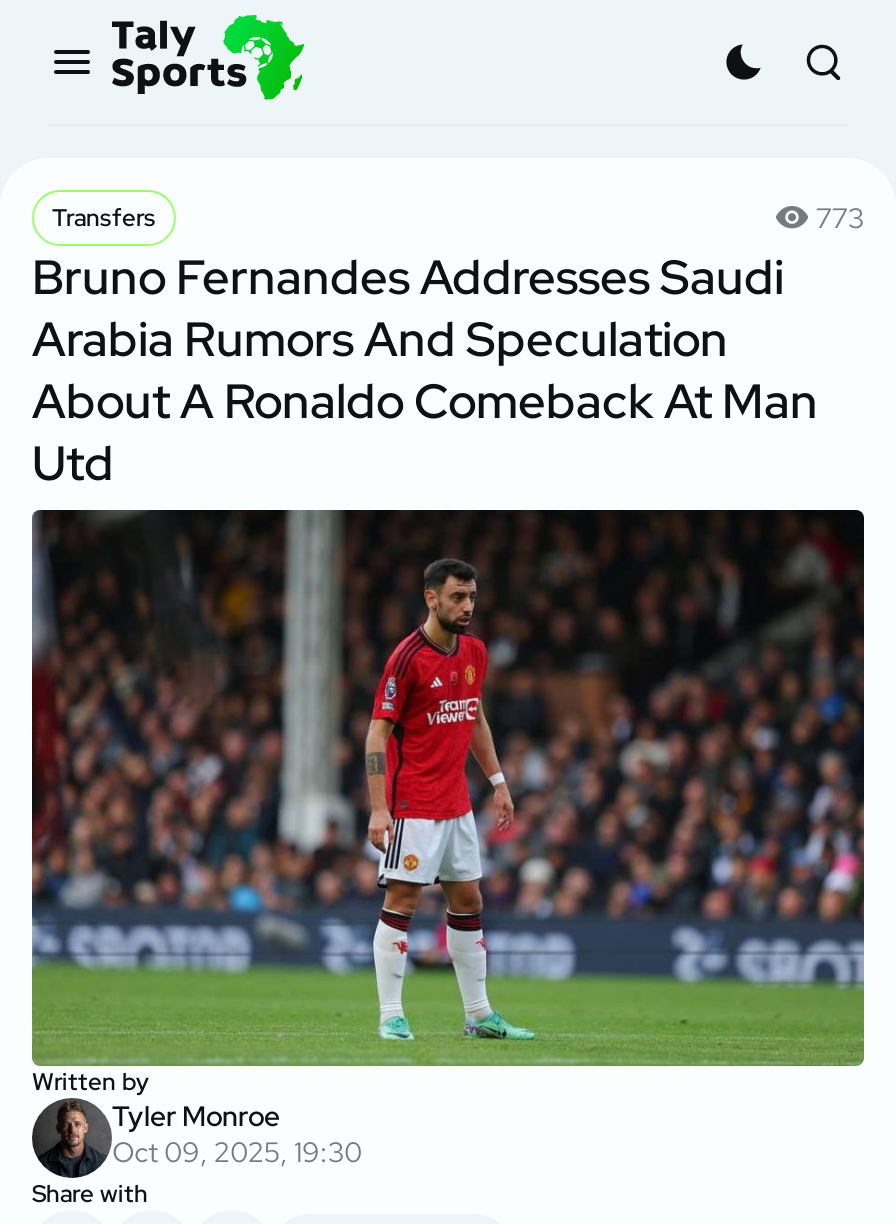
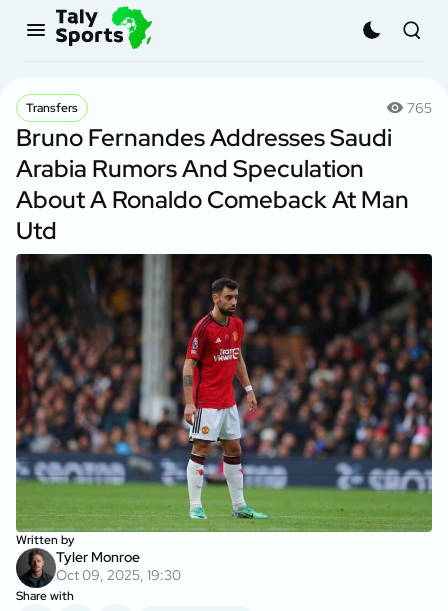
- 773
+ 765
